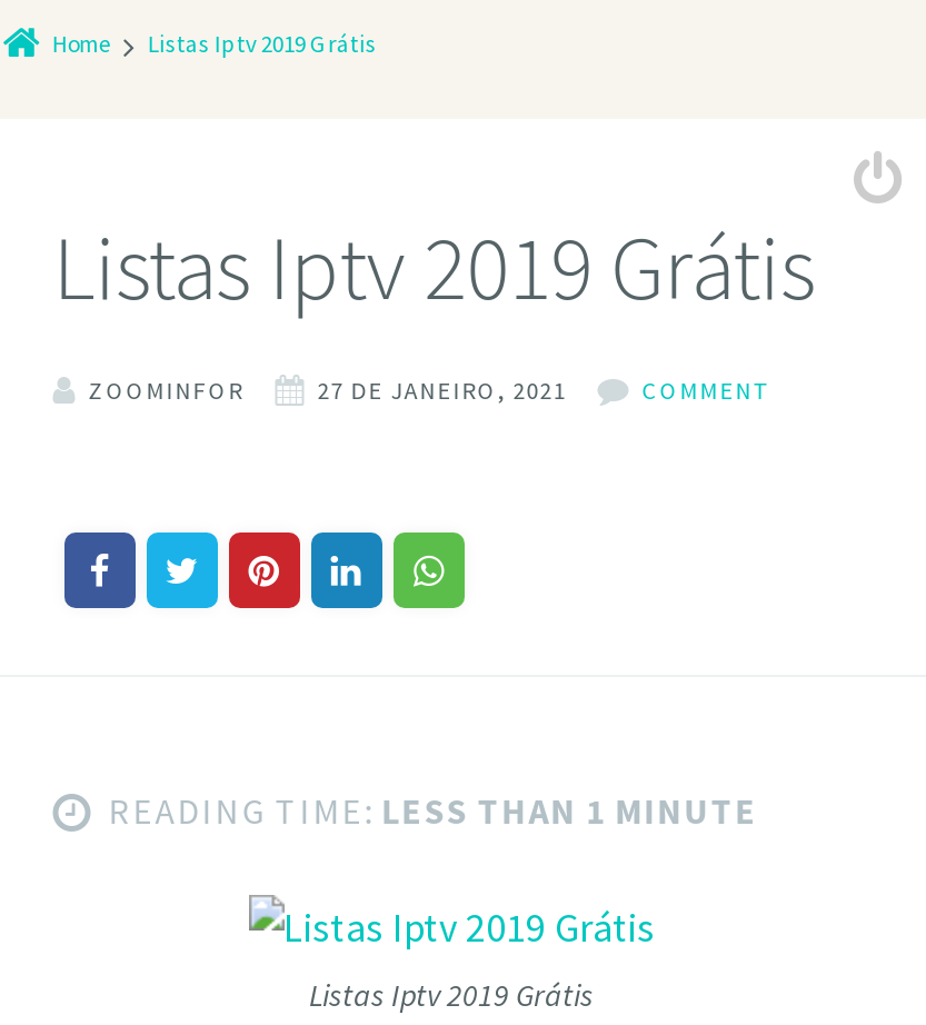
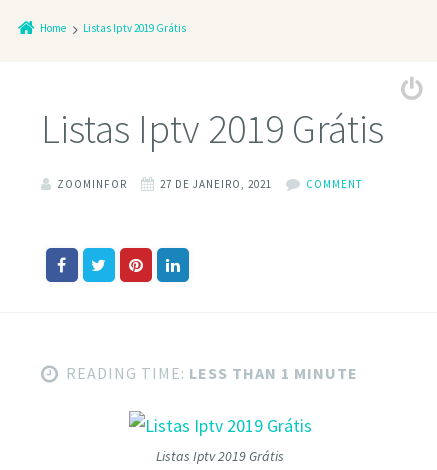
- [image]
